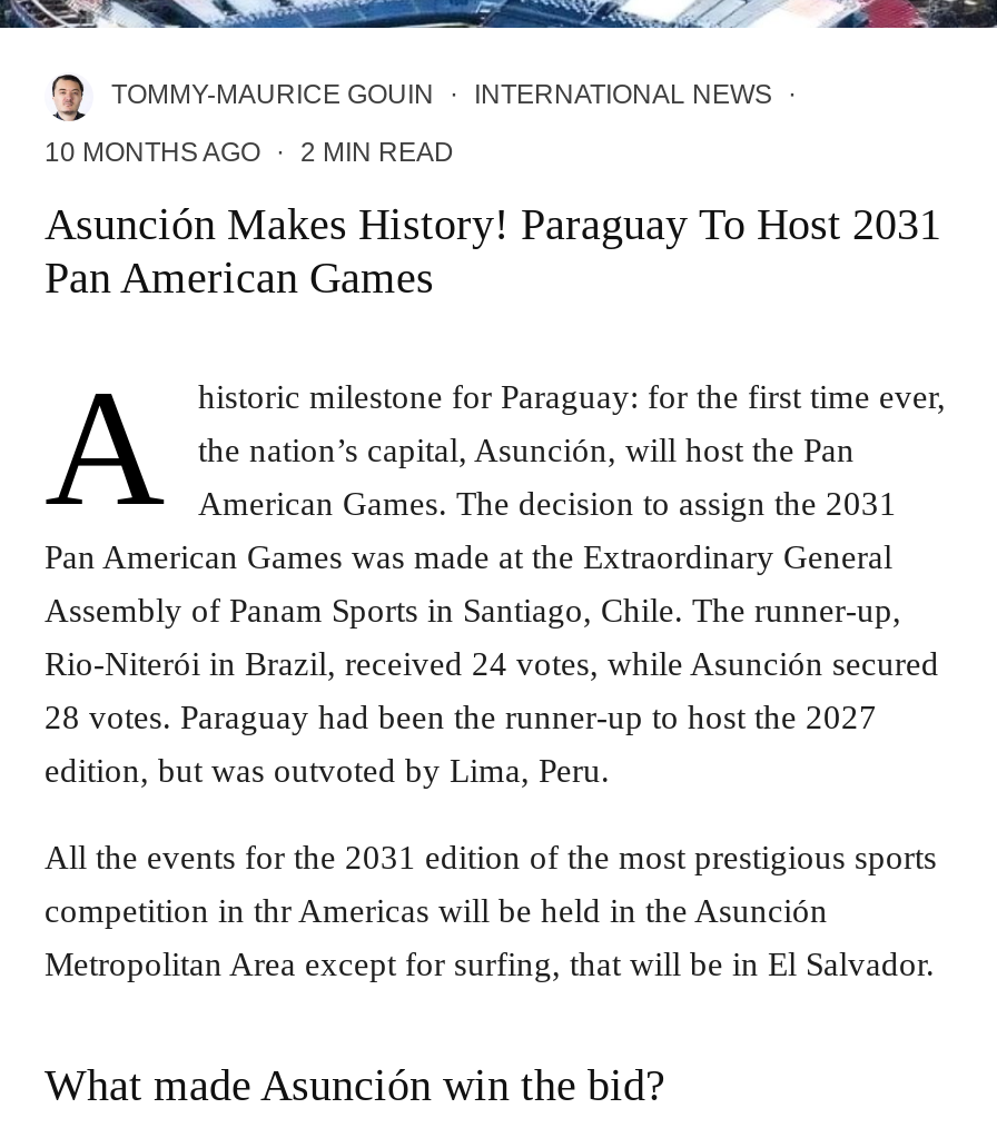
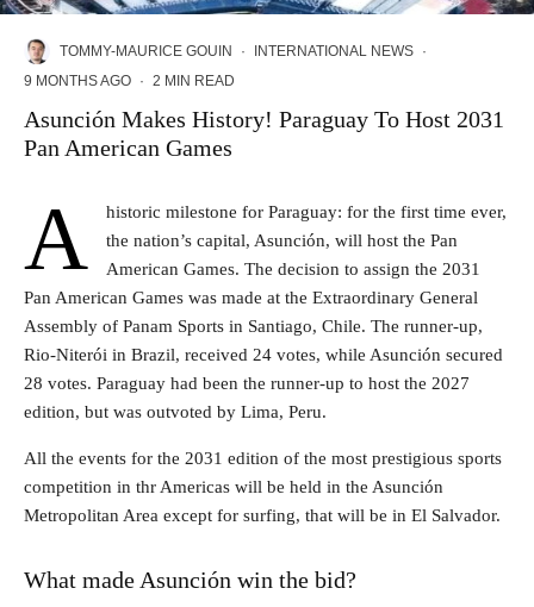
- 10 MONTHS AGO · 2 MIN READ
+ 9 MONTHS AGO · 2 MIN READ
